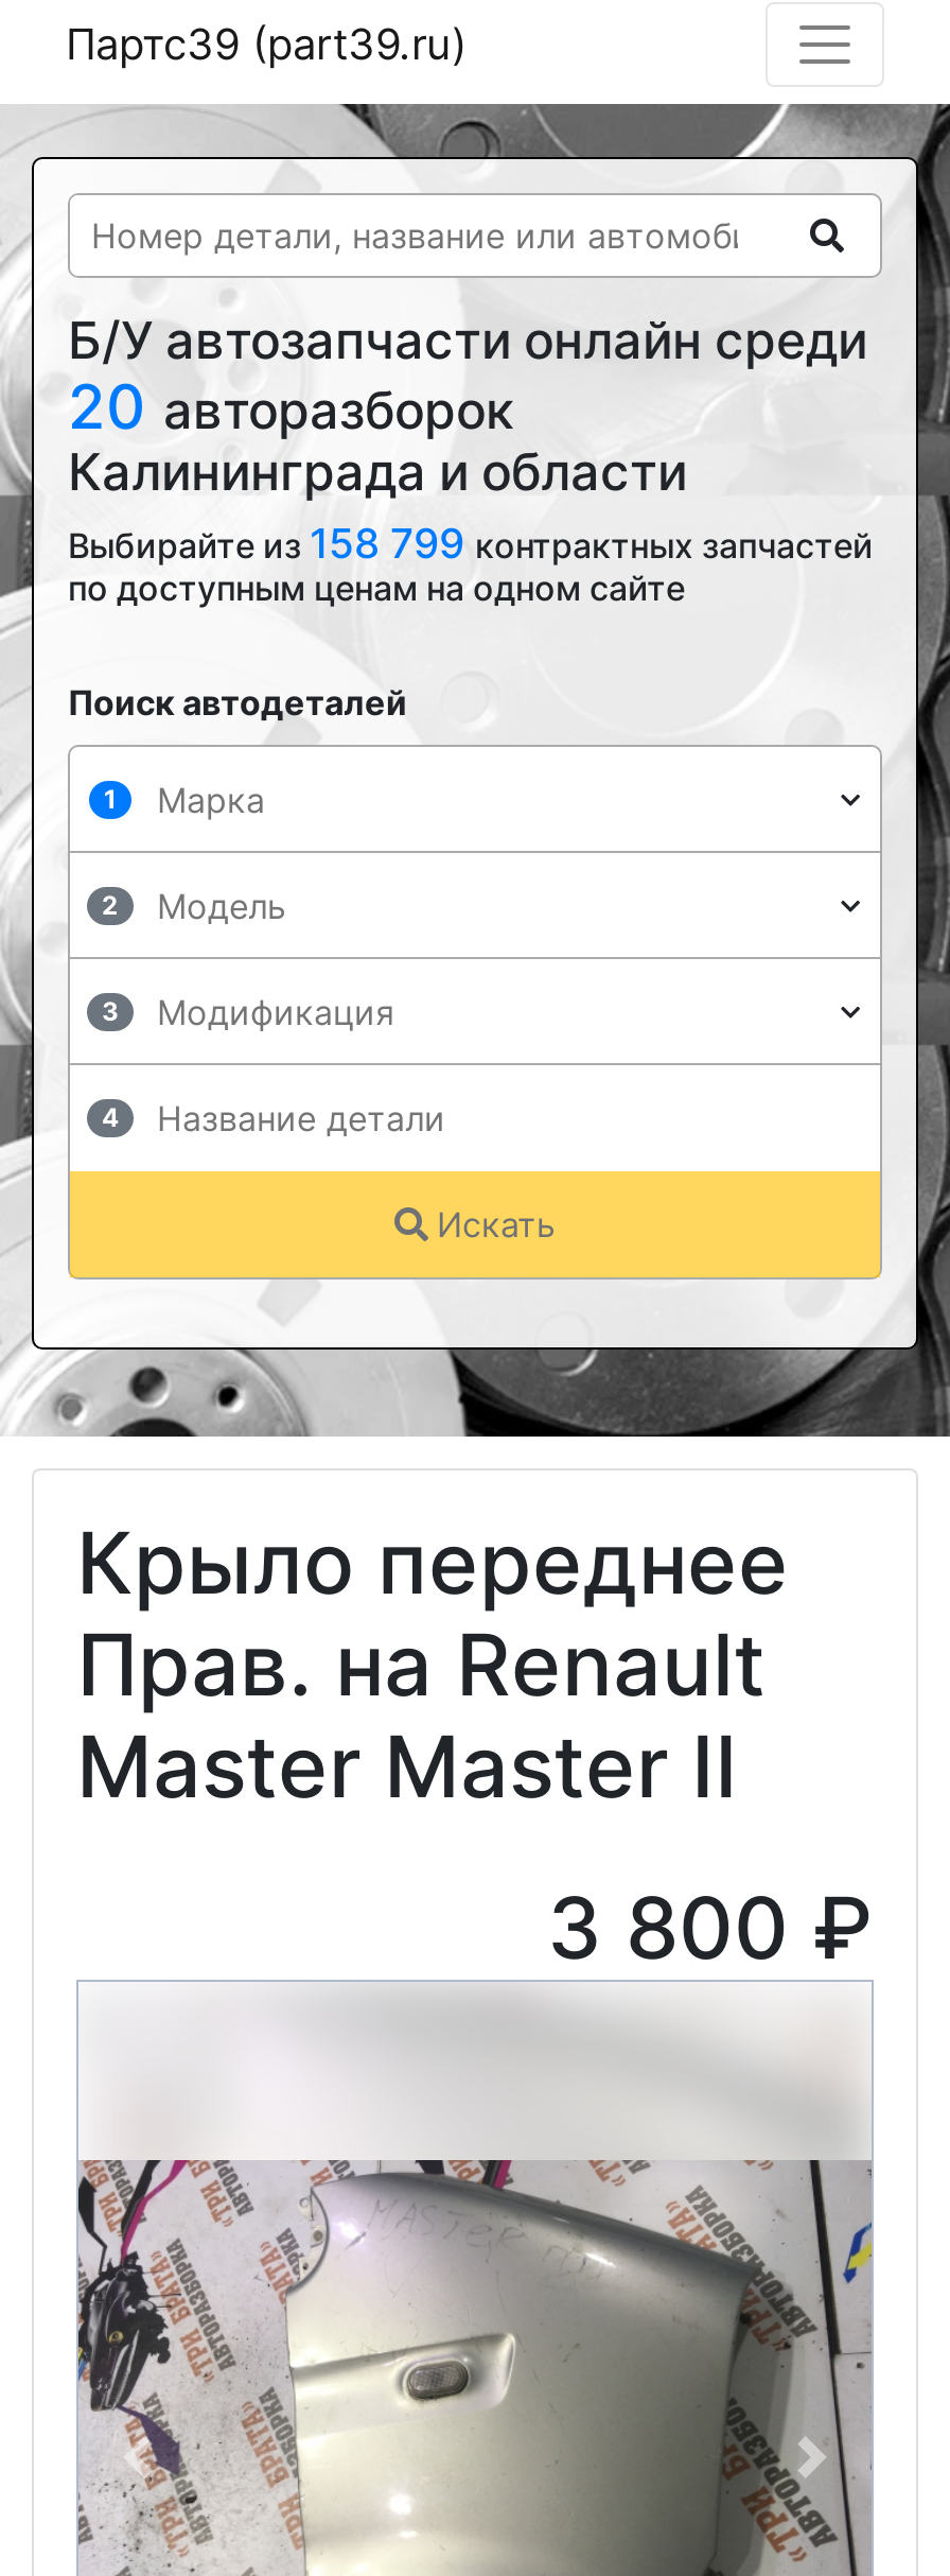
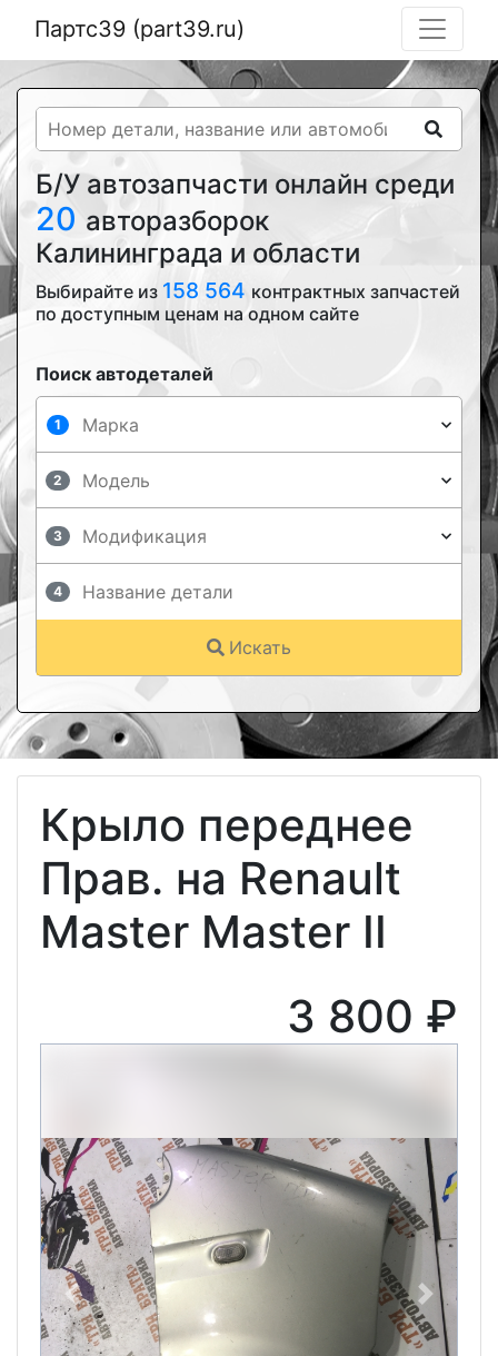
- Выбирайте из 158 799 контрактных запчастей
+ Выбирайте из 158 564 контрактных запчастей
